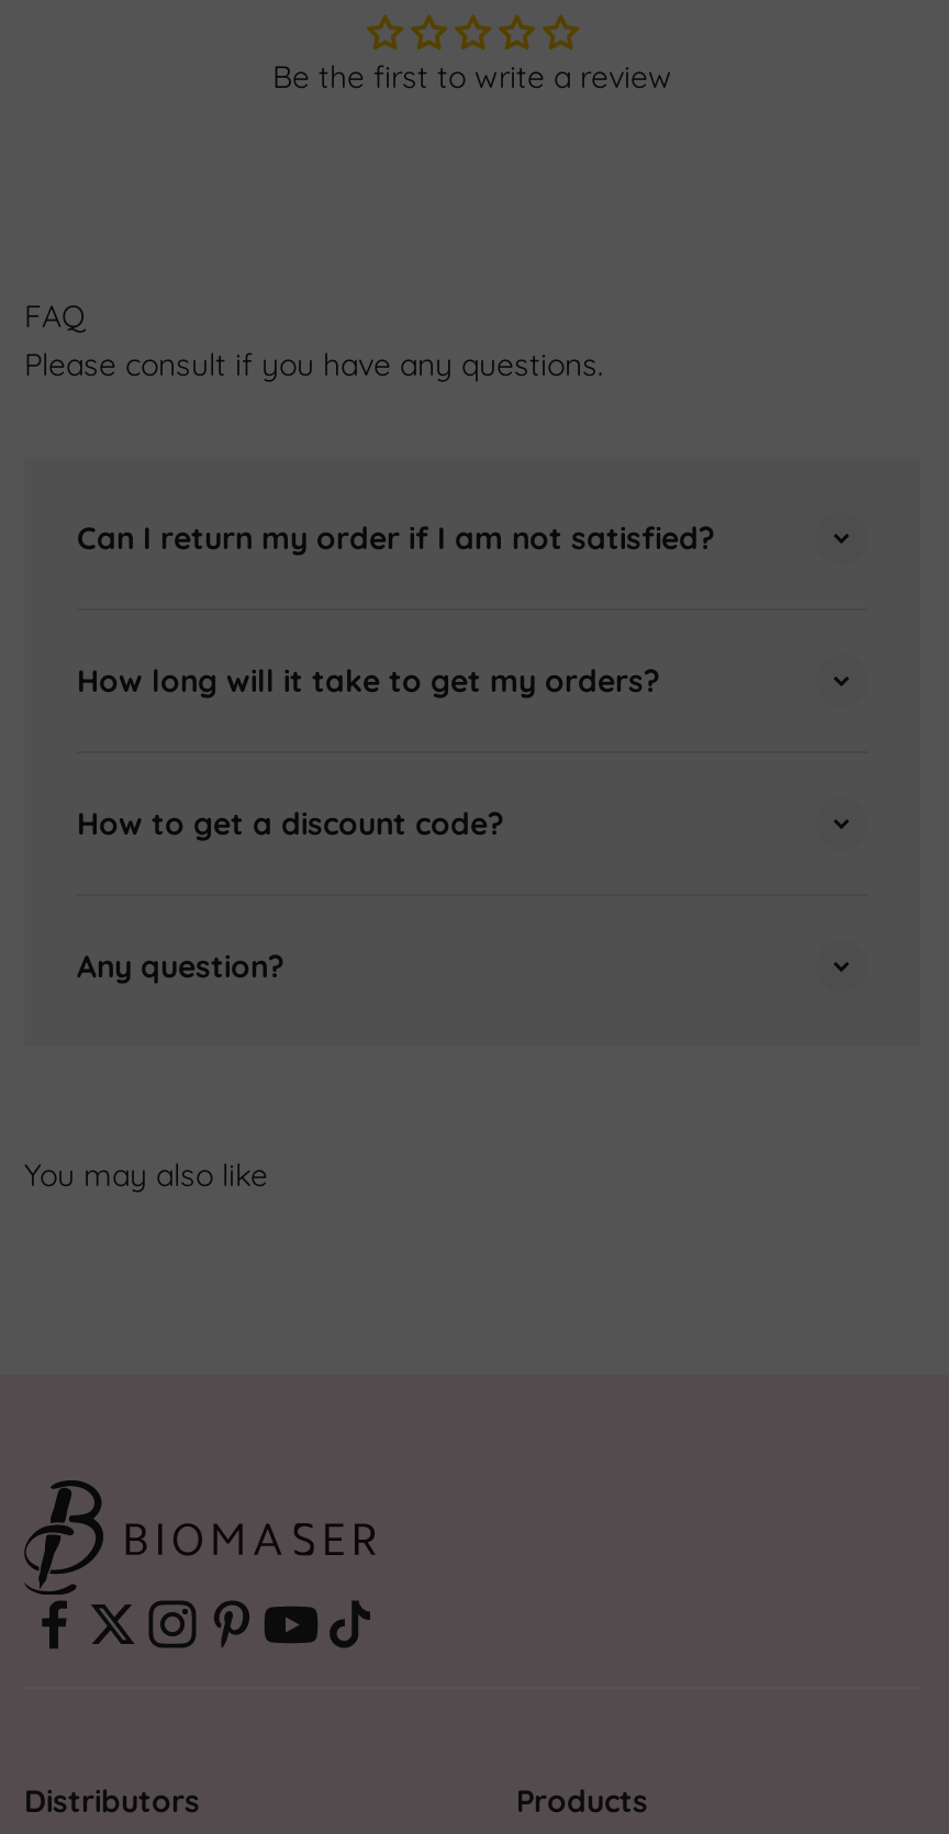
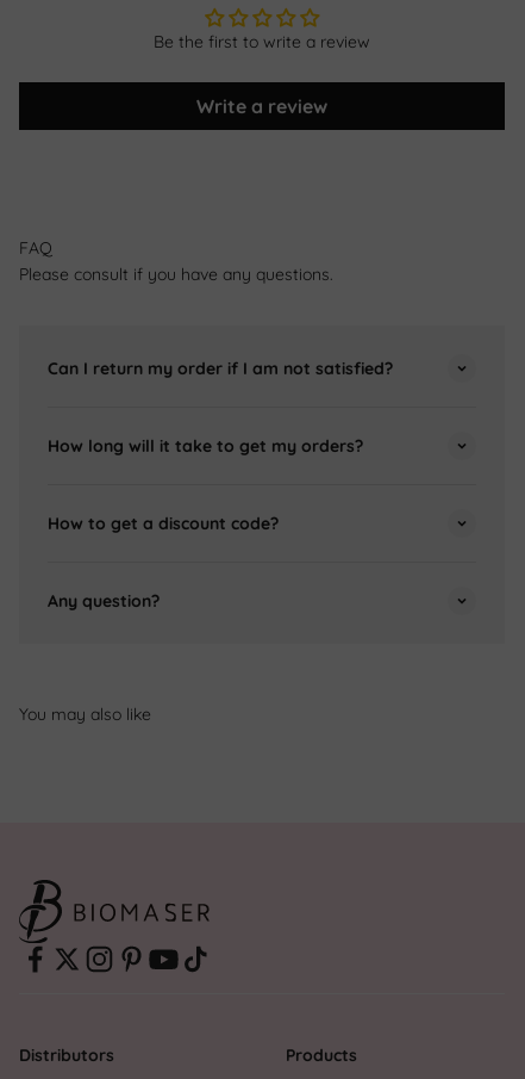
+ Write a review
